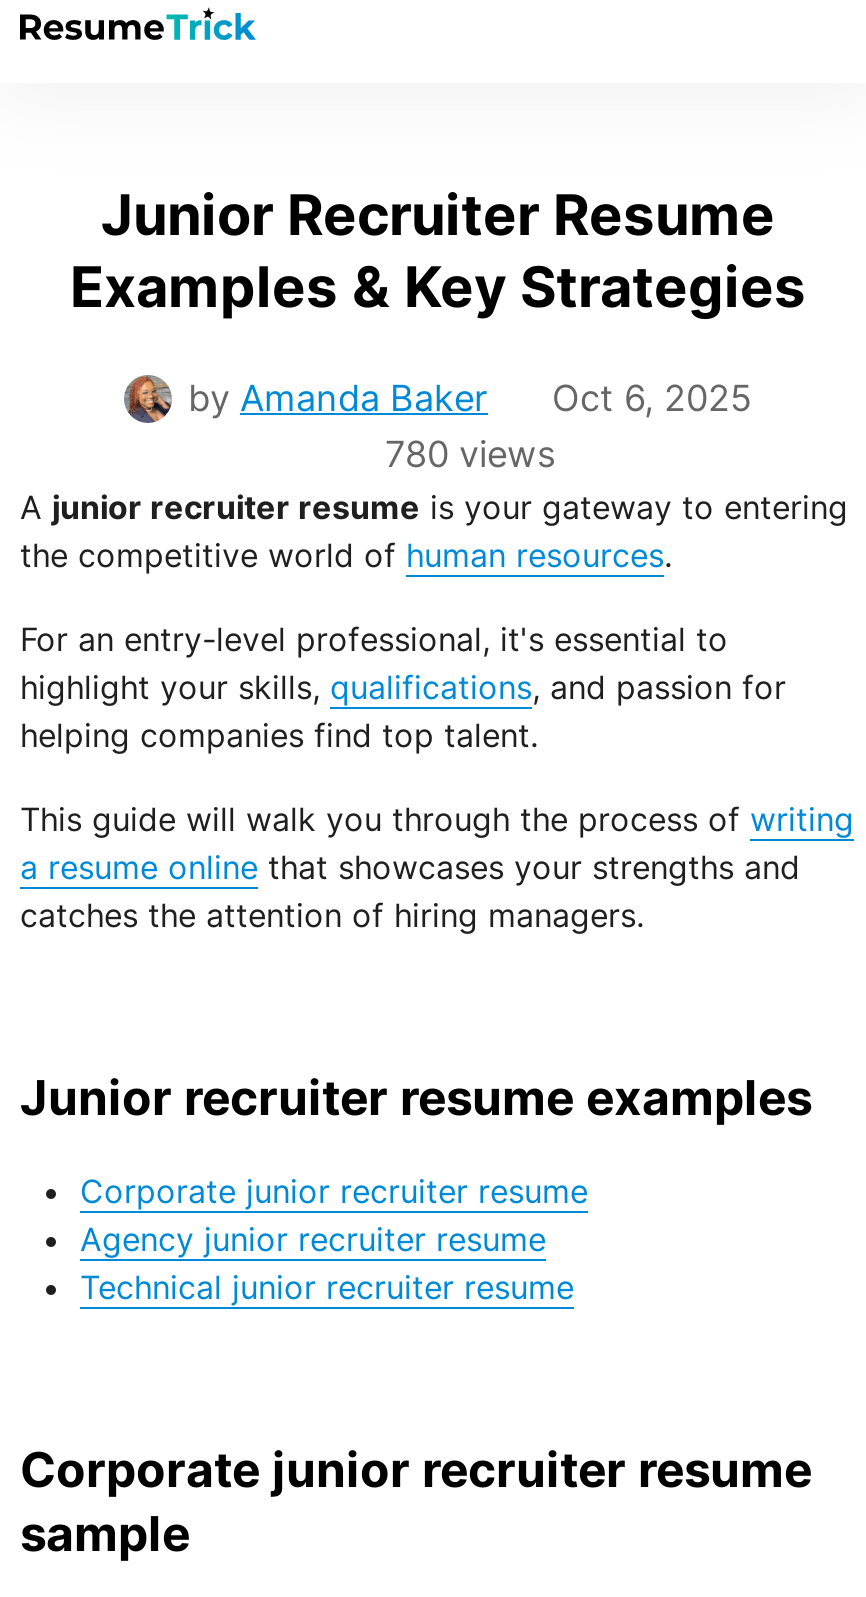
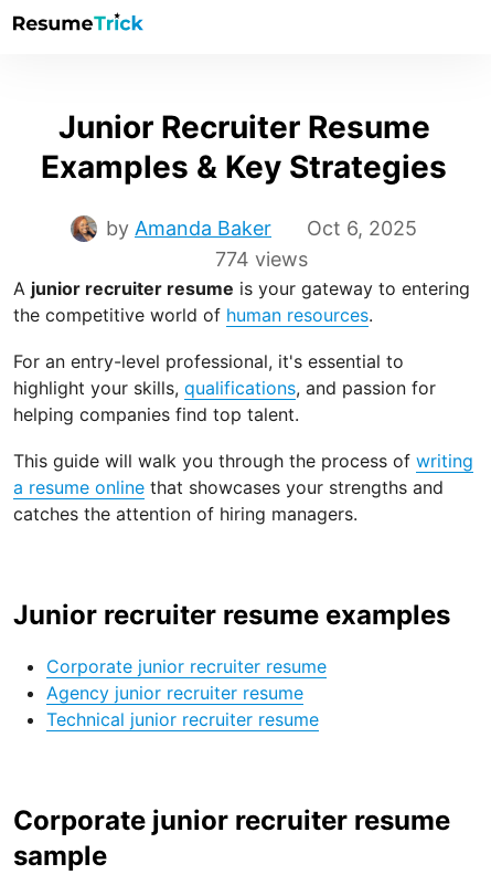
- 780 views
+ 774 views
